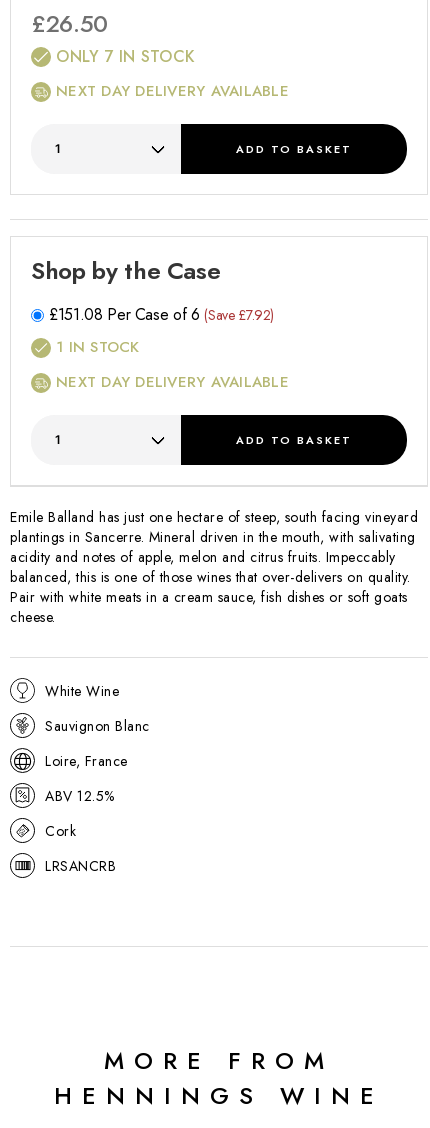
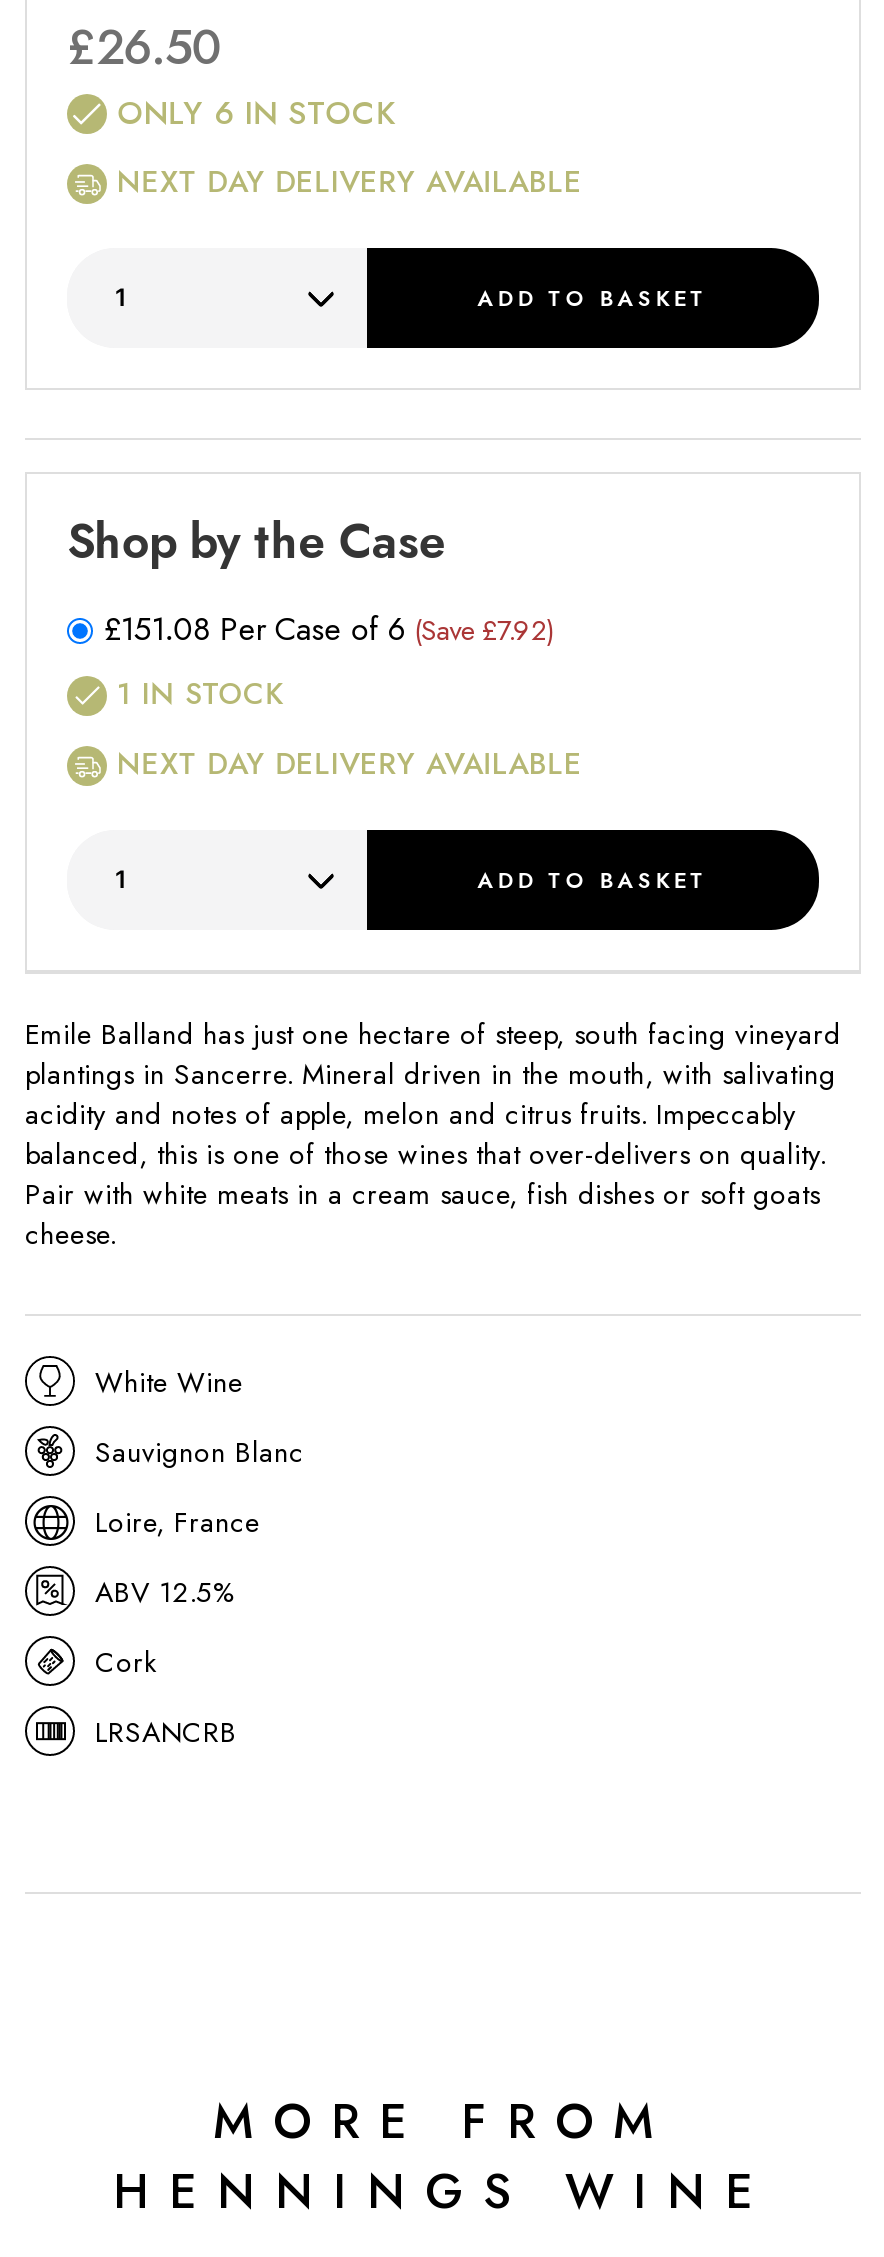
- ONLY 7 IN STOCK
+ ONLY 6 IN STOCK
